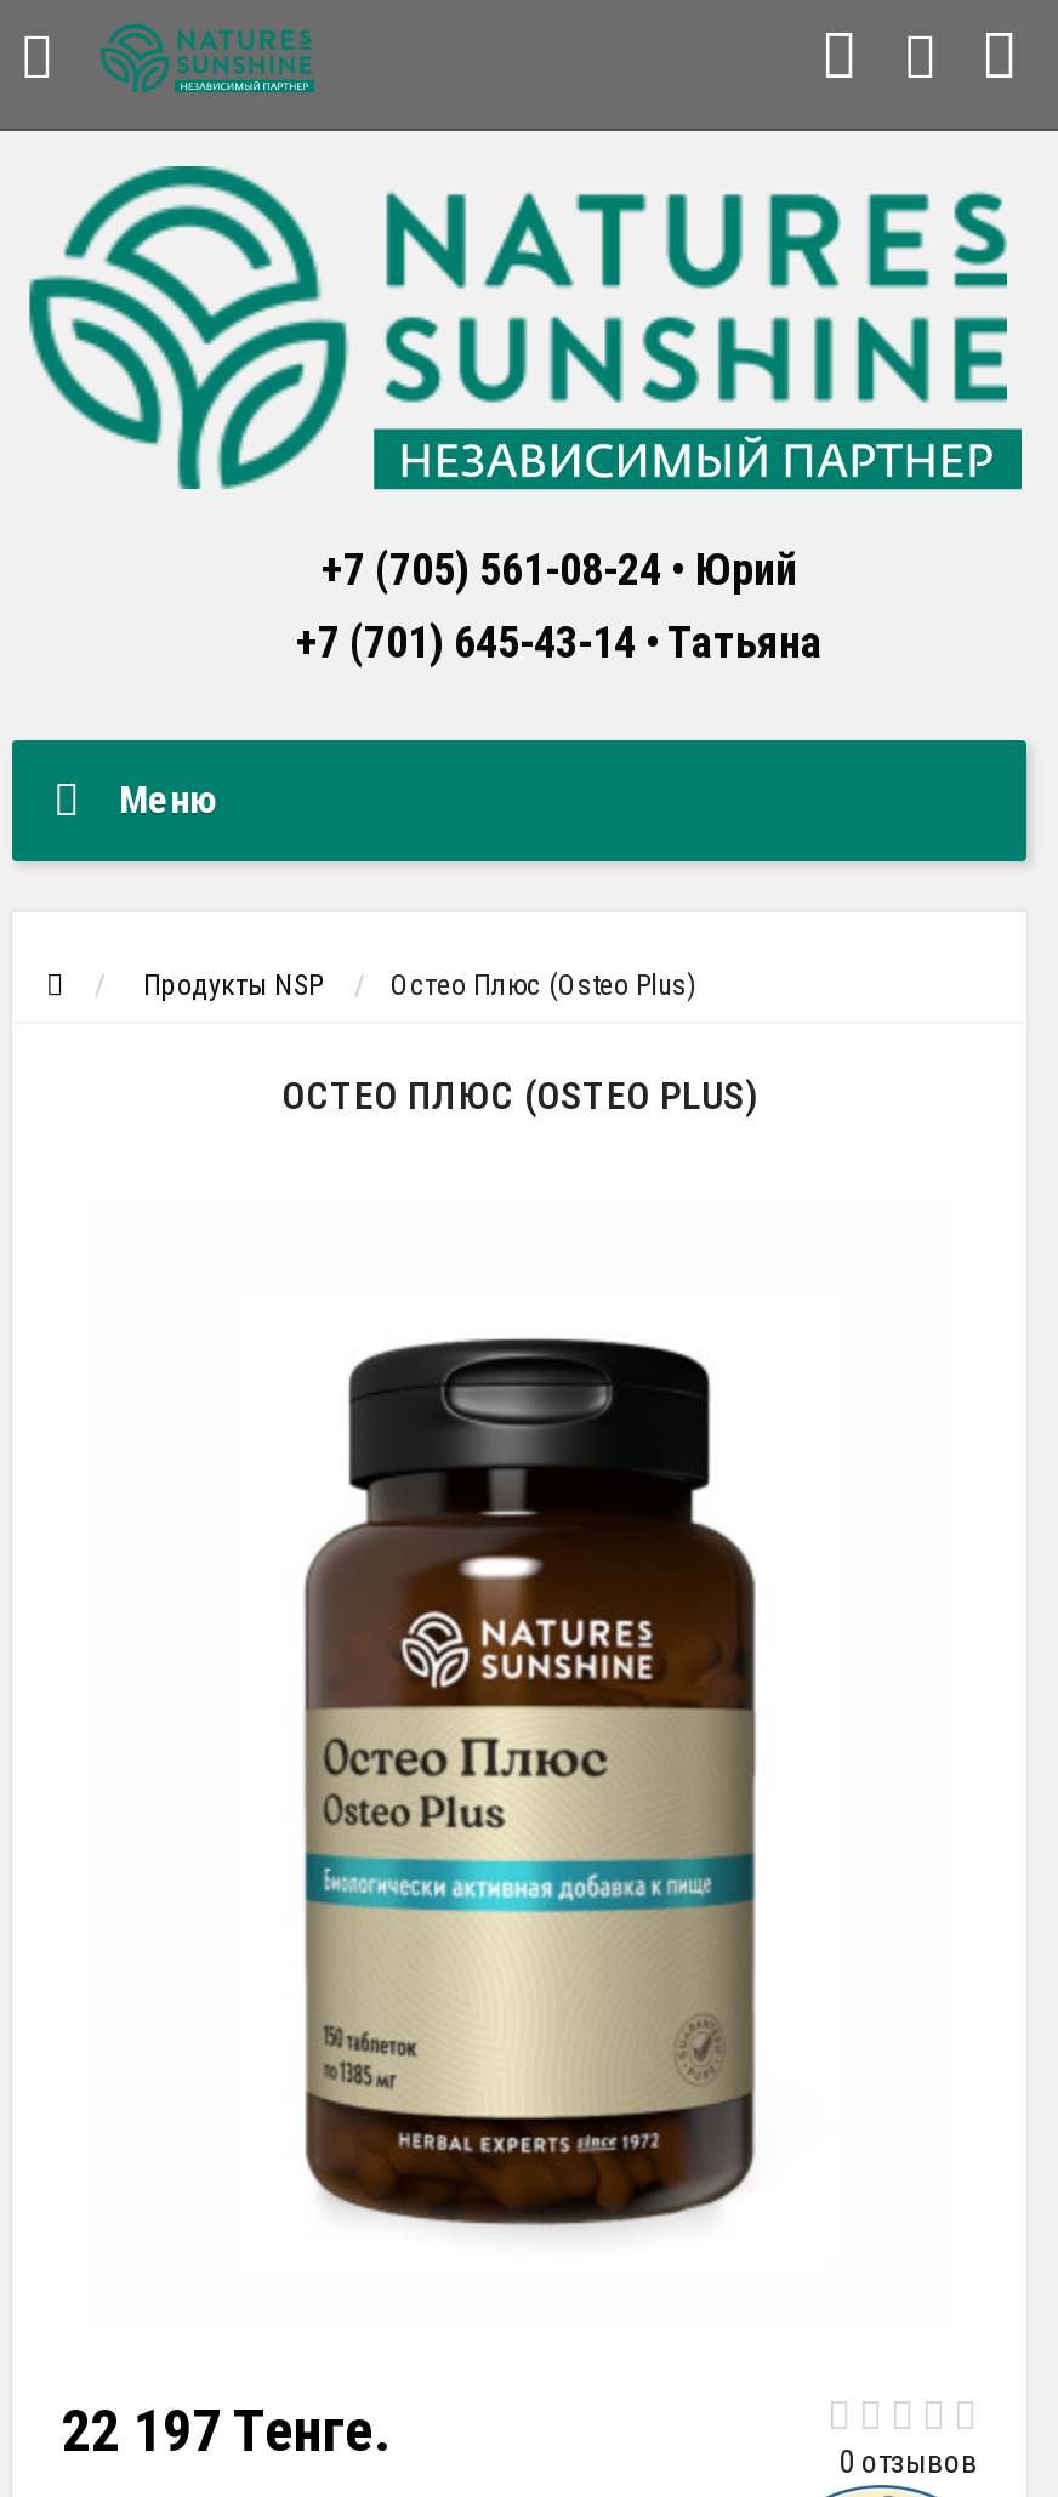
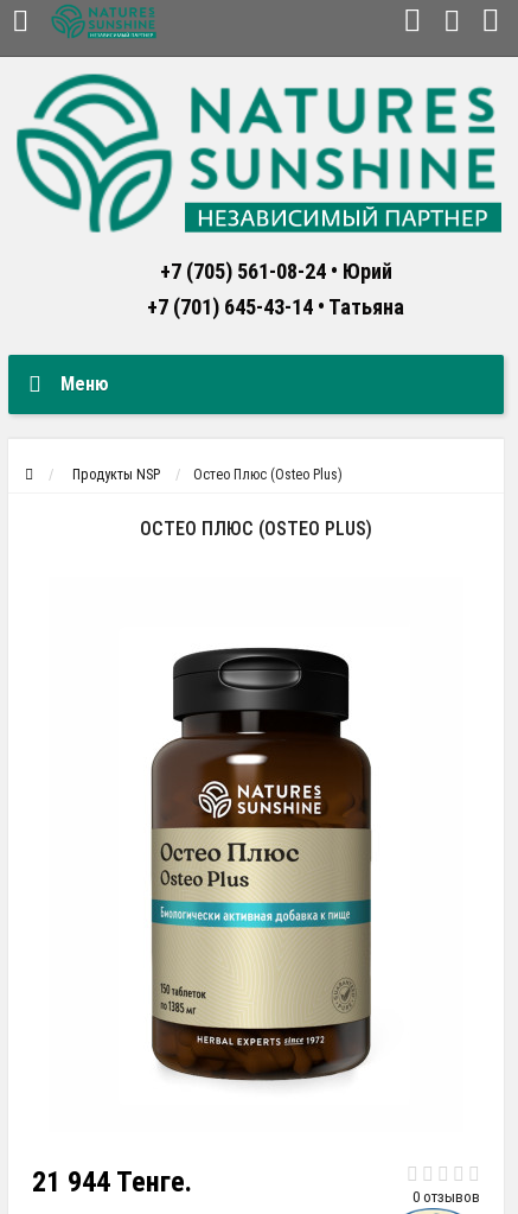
- 22 197 Тенге.
+ 21 944 Тенге.
